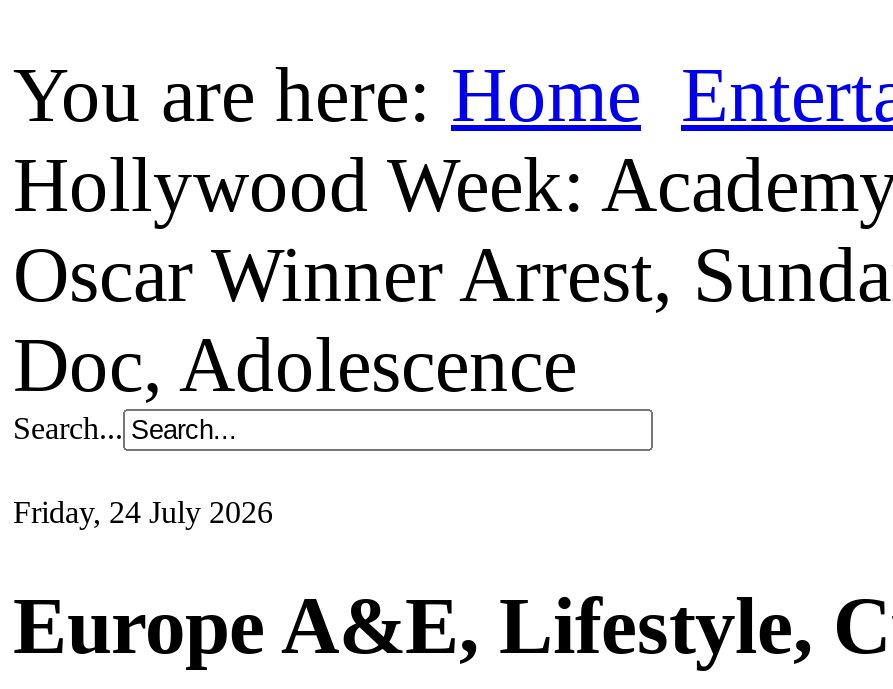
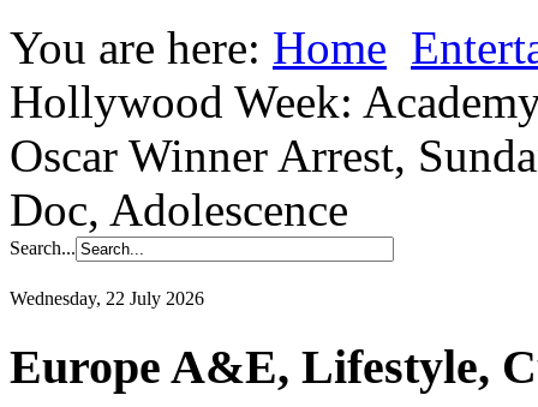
- Friday, 24 July 2026
+ Wednesday, 22 July 2026
